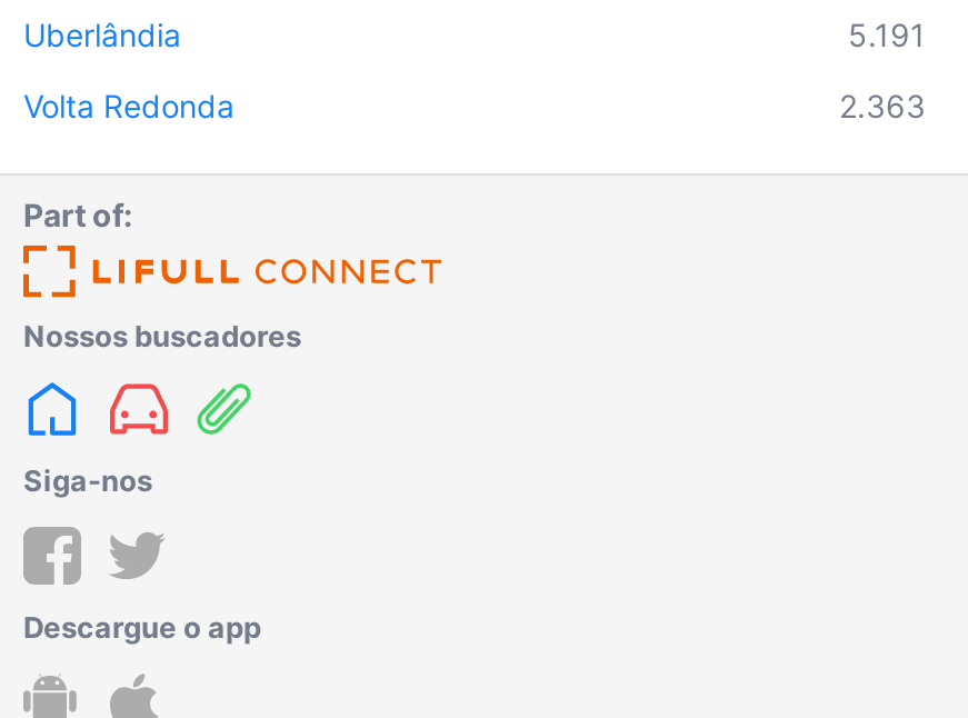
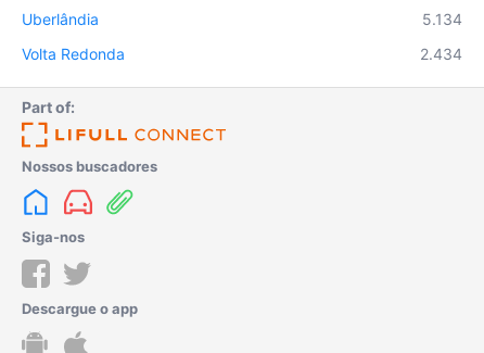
- 5.191
+ 5.134

- 2.363
+ 2.434
